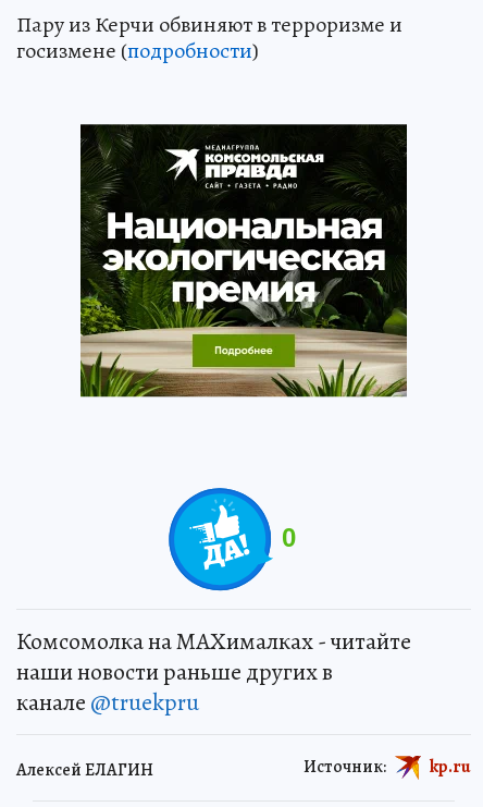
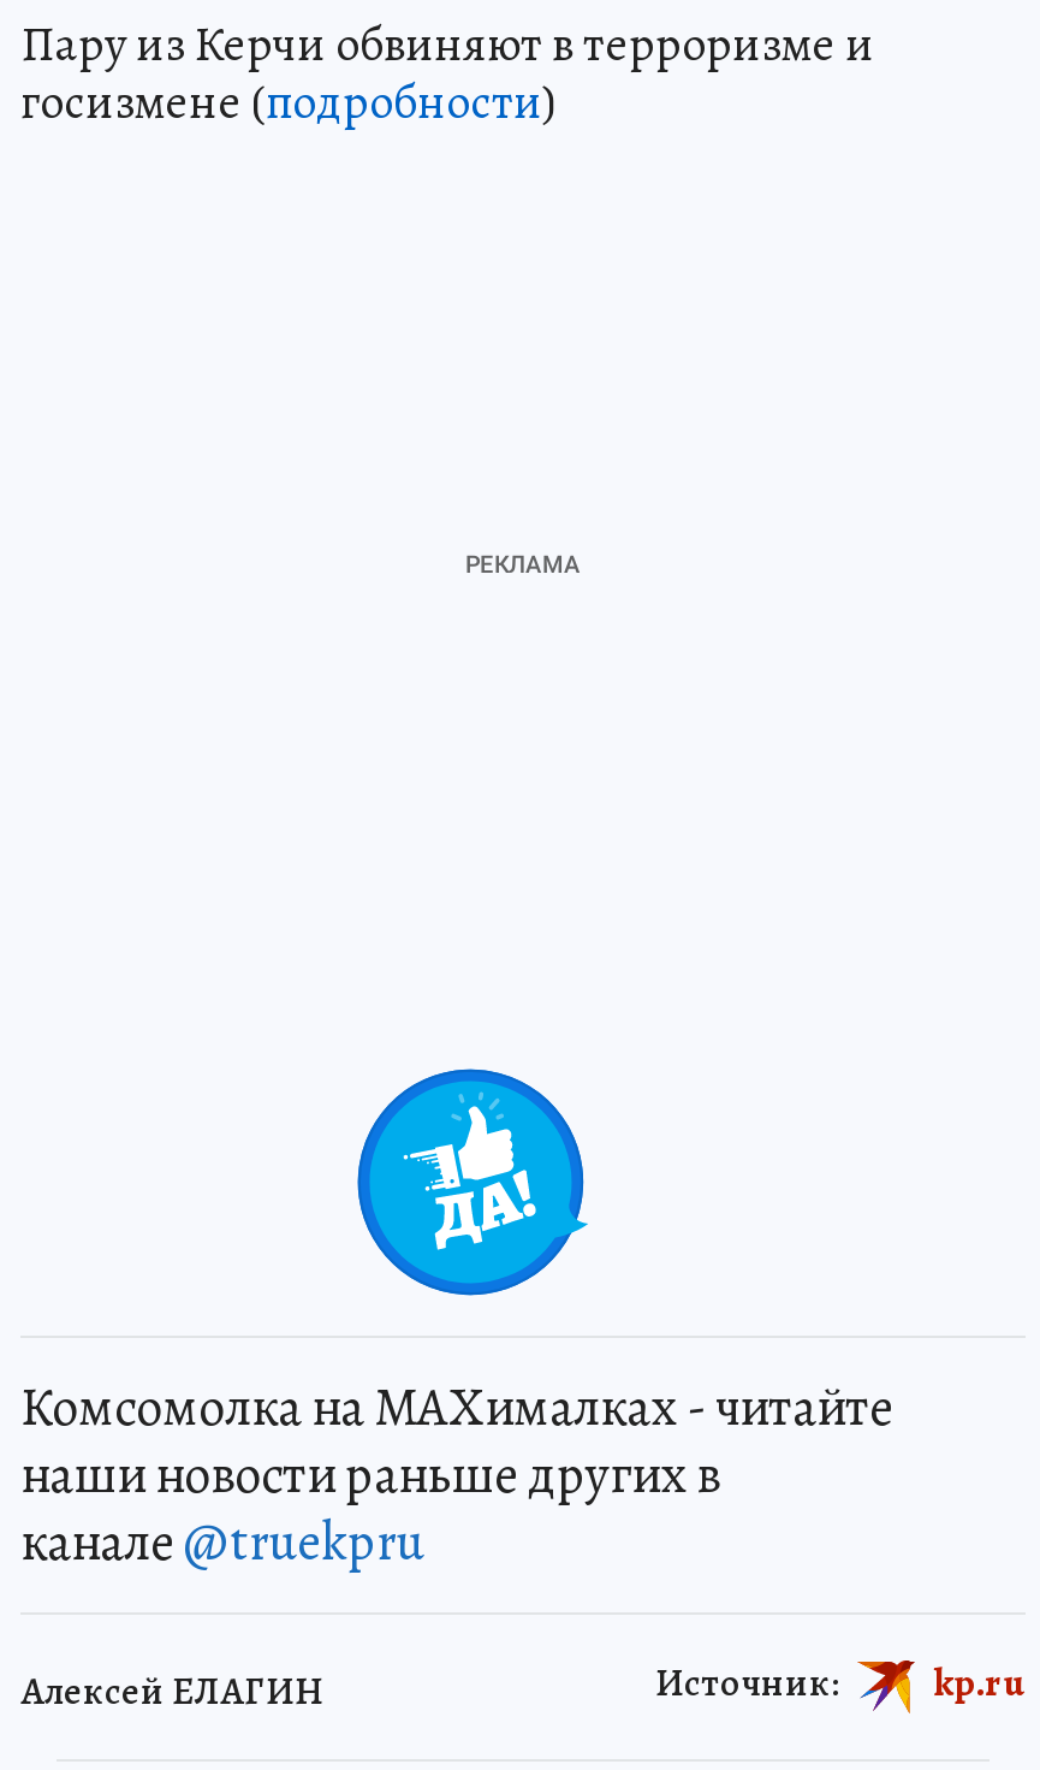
- [image]

- 0
